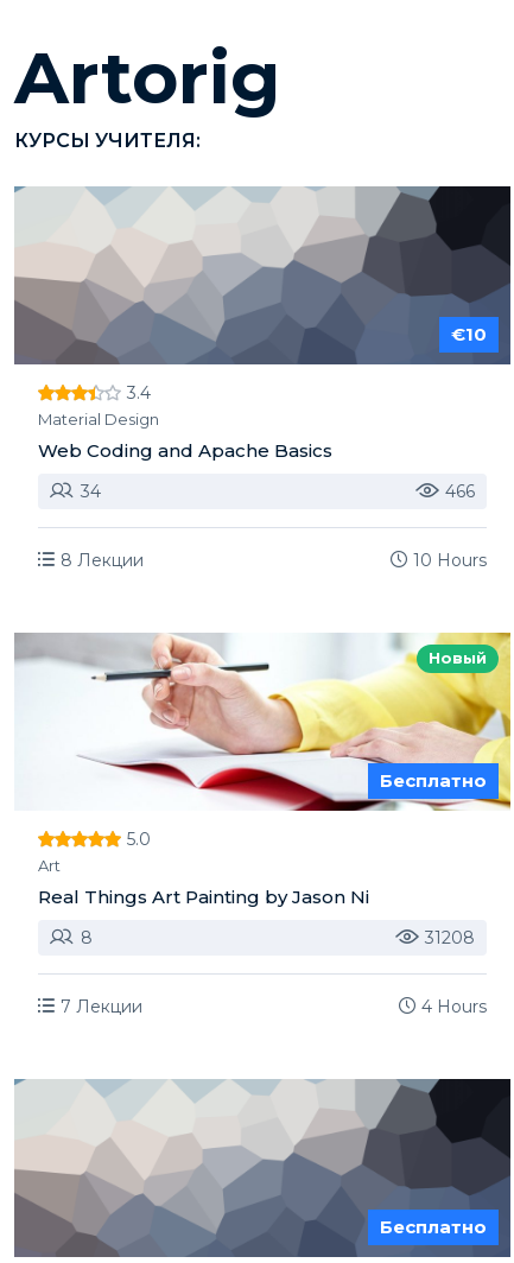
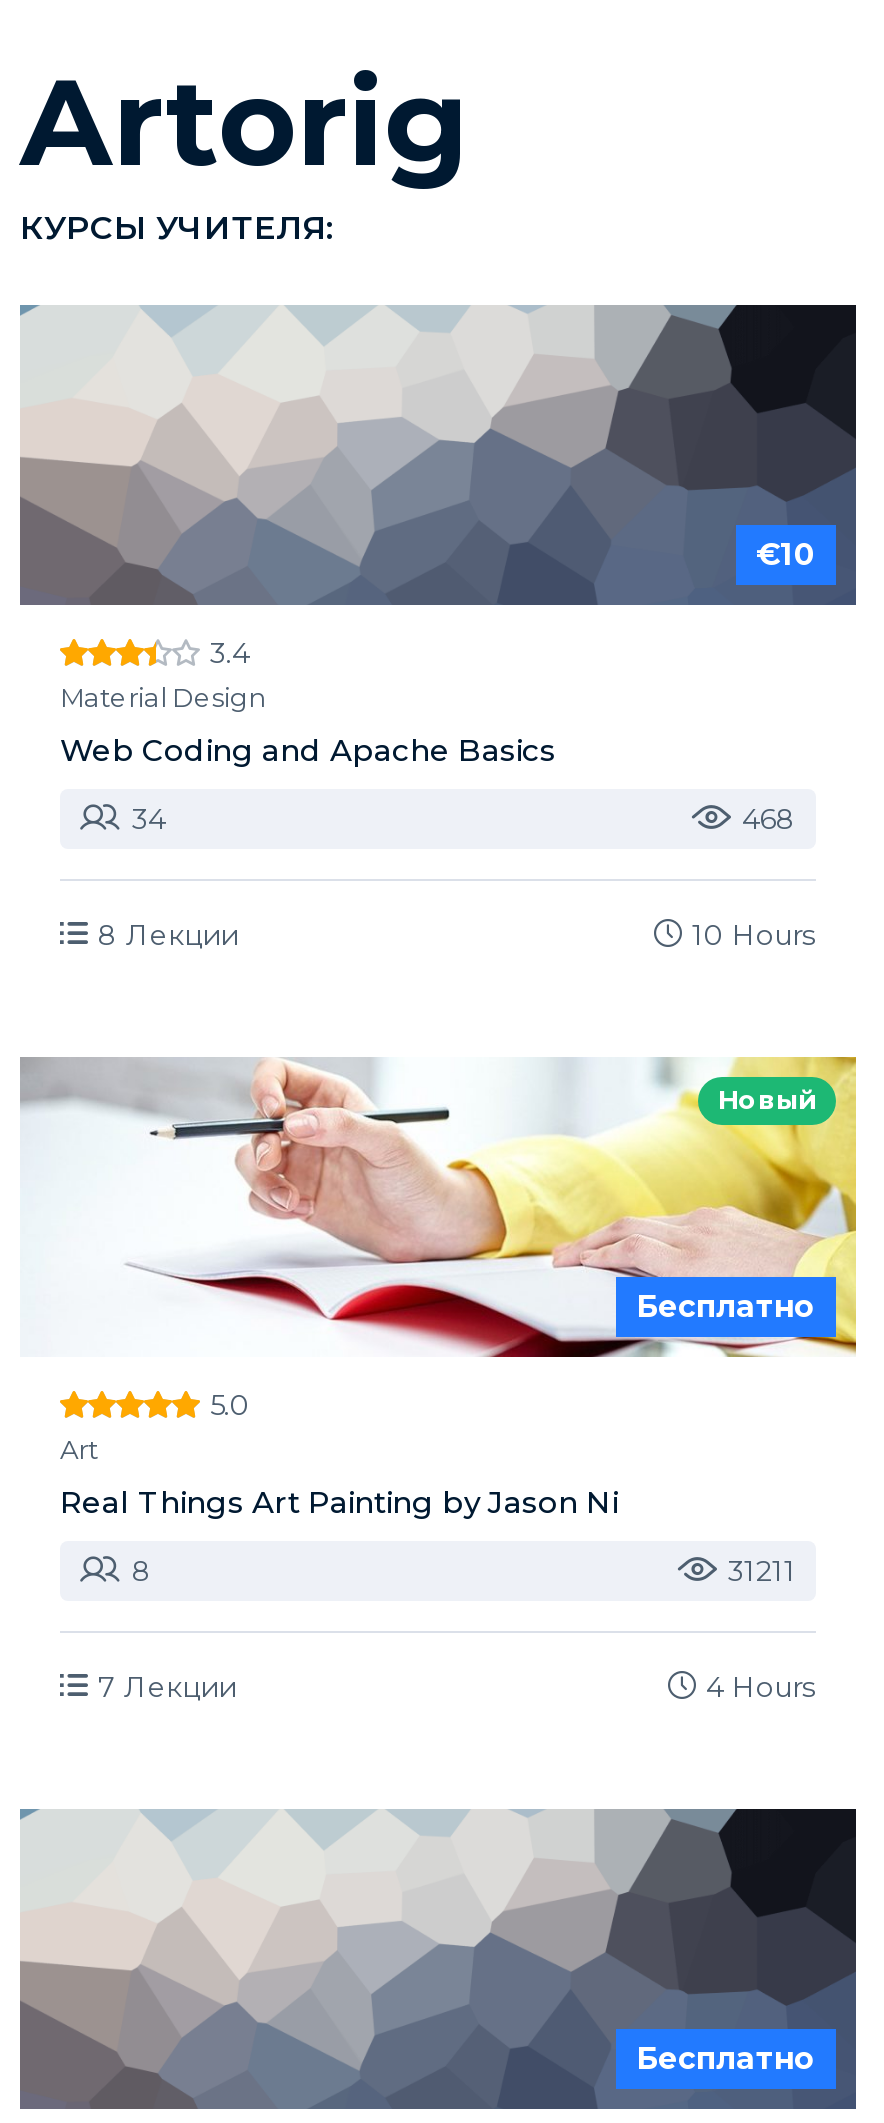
- 466
+ 468

- 31208
+ 31211
